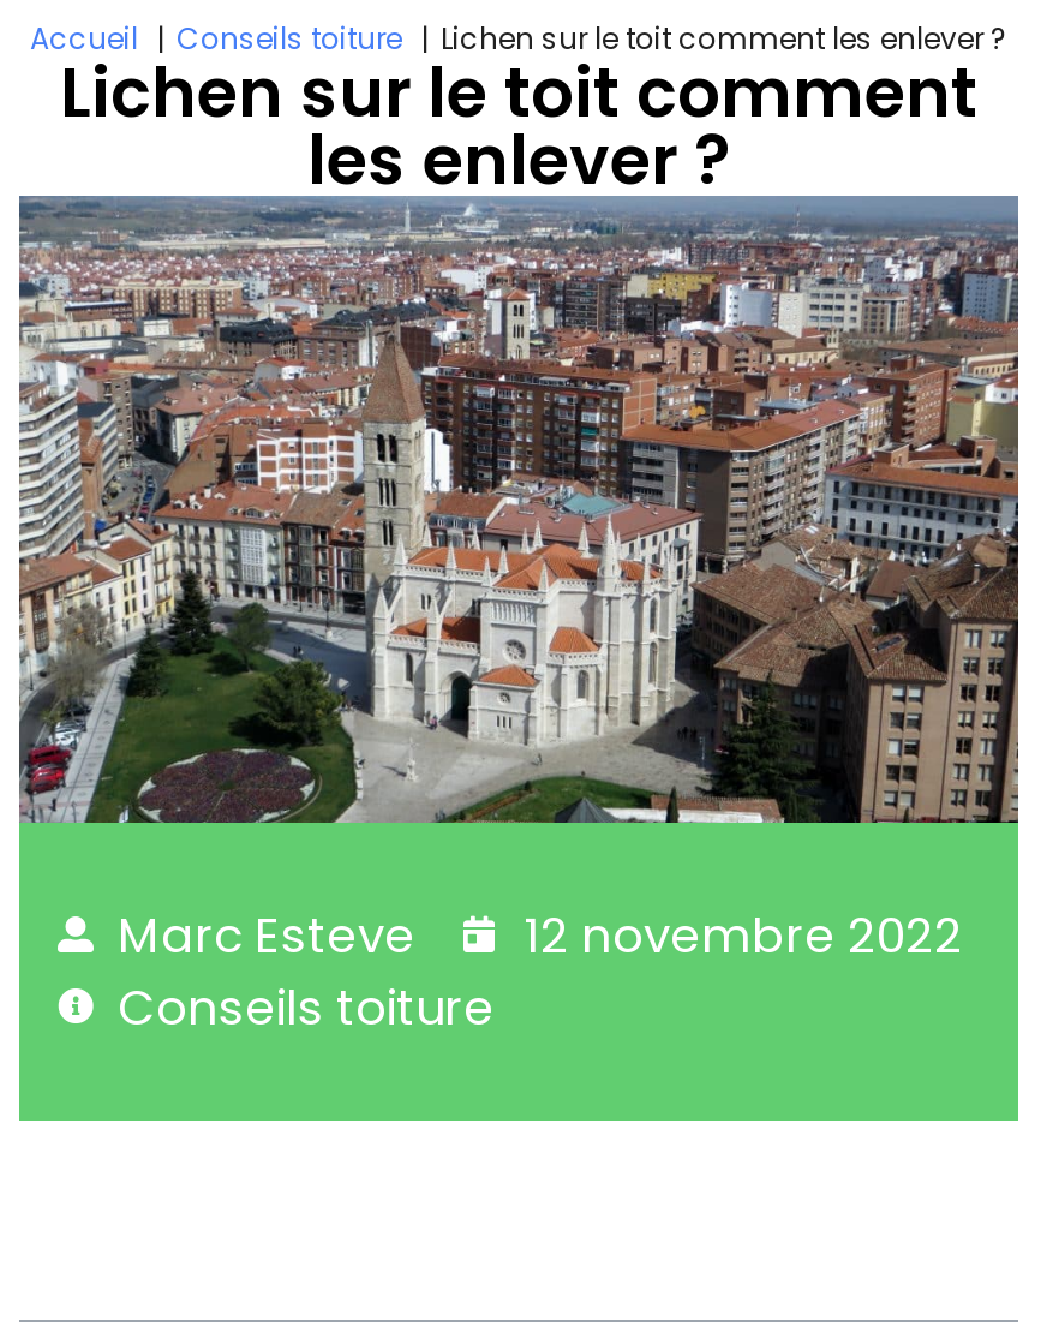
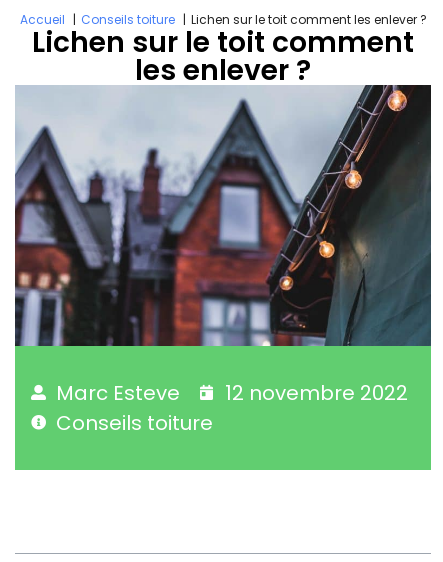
- [image]
+ [image]
